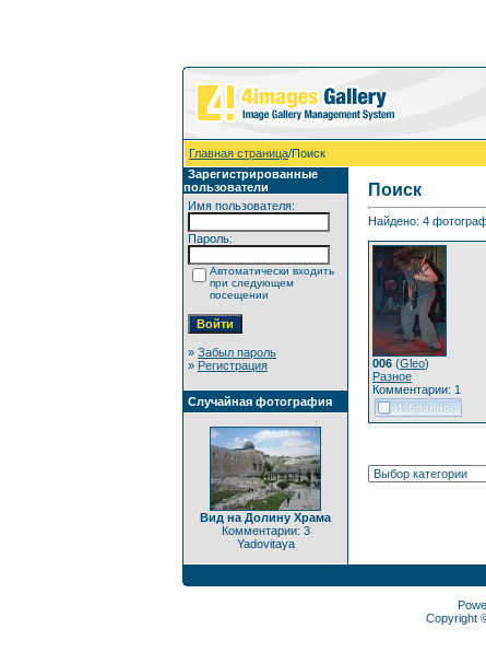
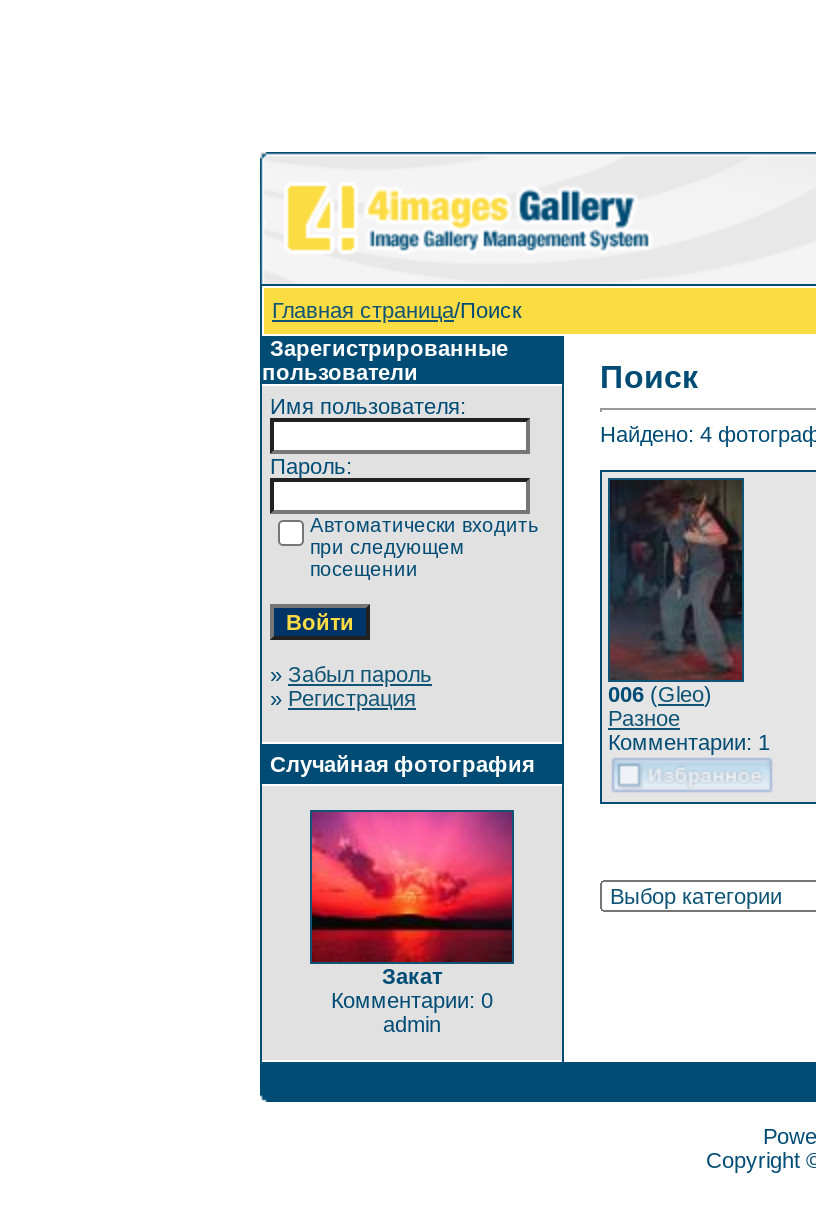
- [image]
- Вид на Долину Храма
- Комментарии: 3
- Yadovitaya
+ [image]
+ Закат
+ Комментарии: 0
+ admin
